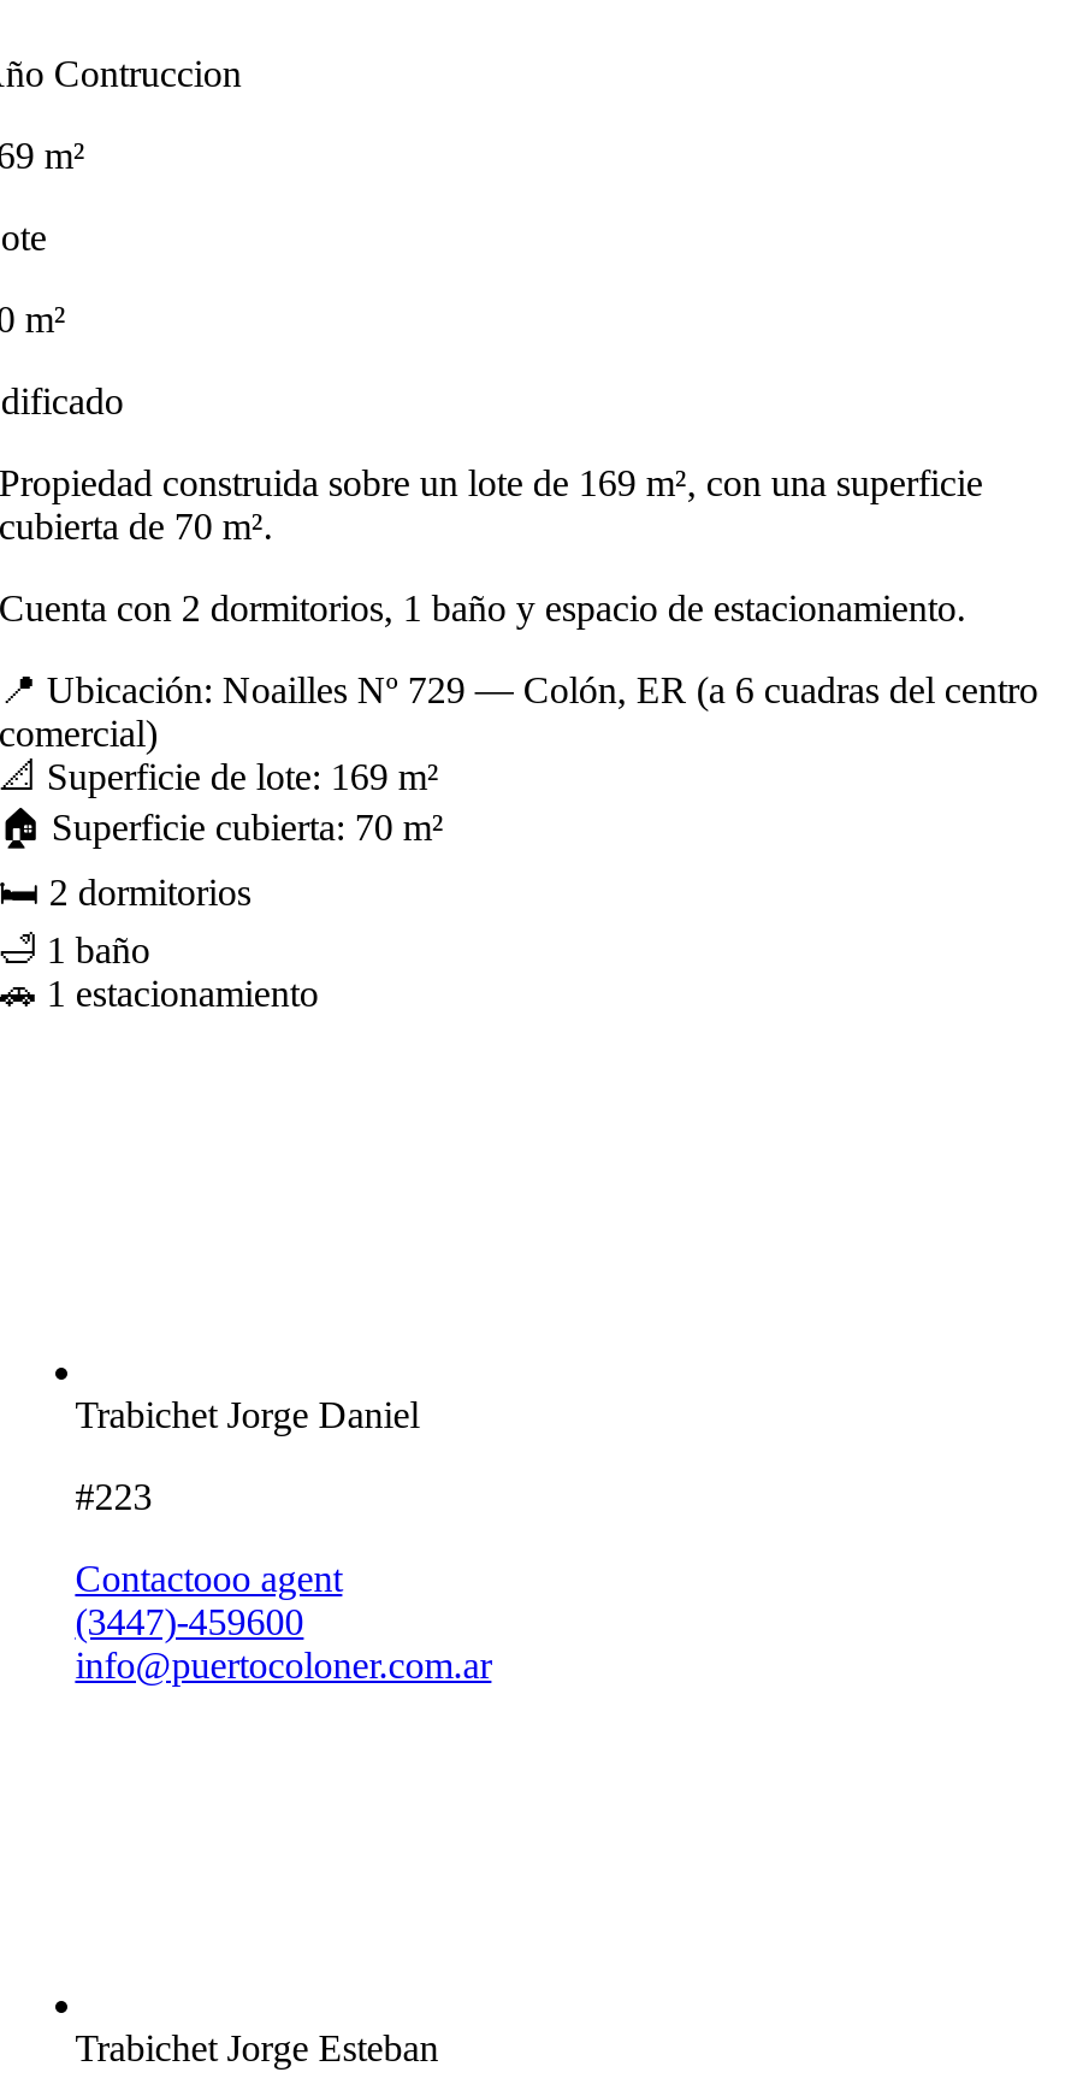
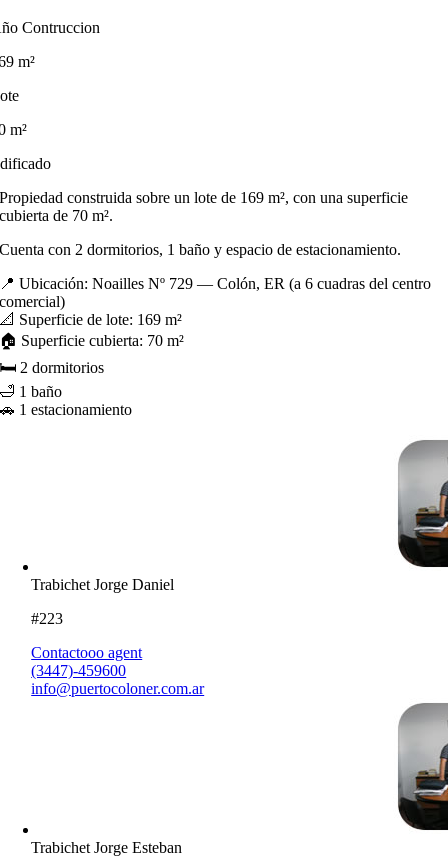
+ [image]

+ [image]
